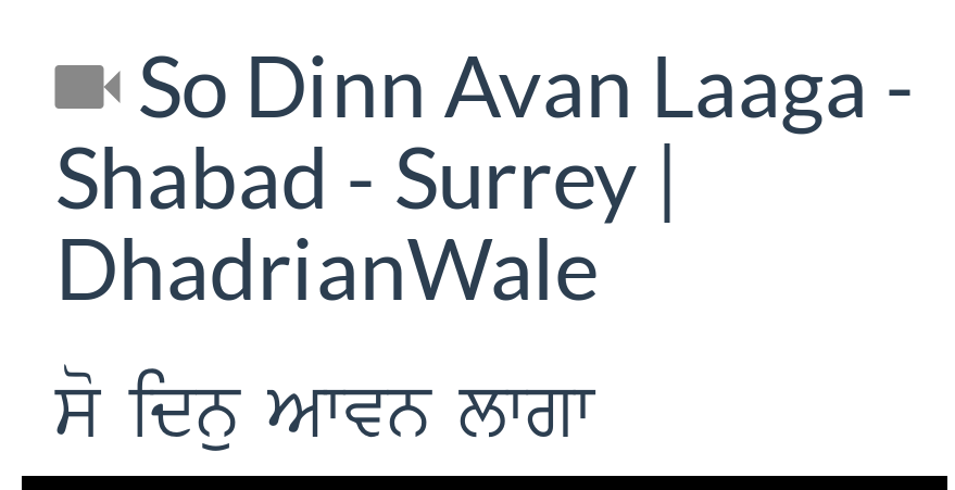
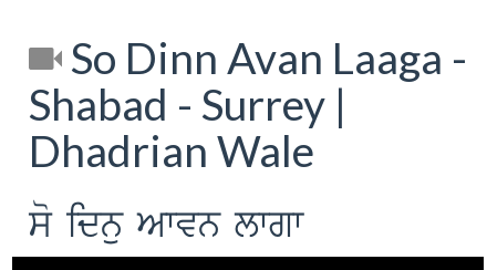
- DhadrianWale
+ Dhadrian Wale
